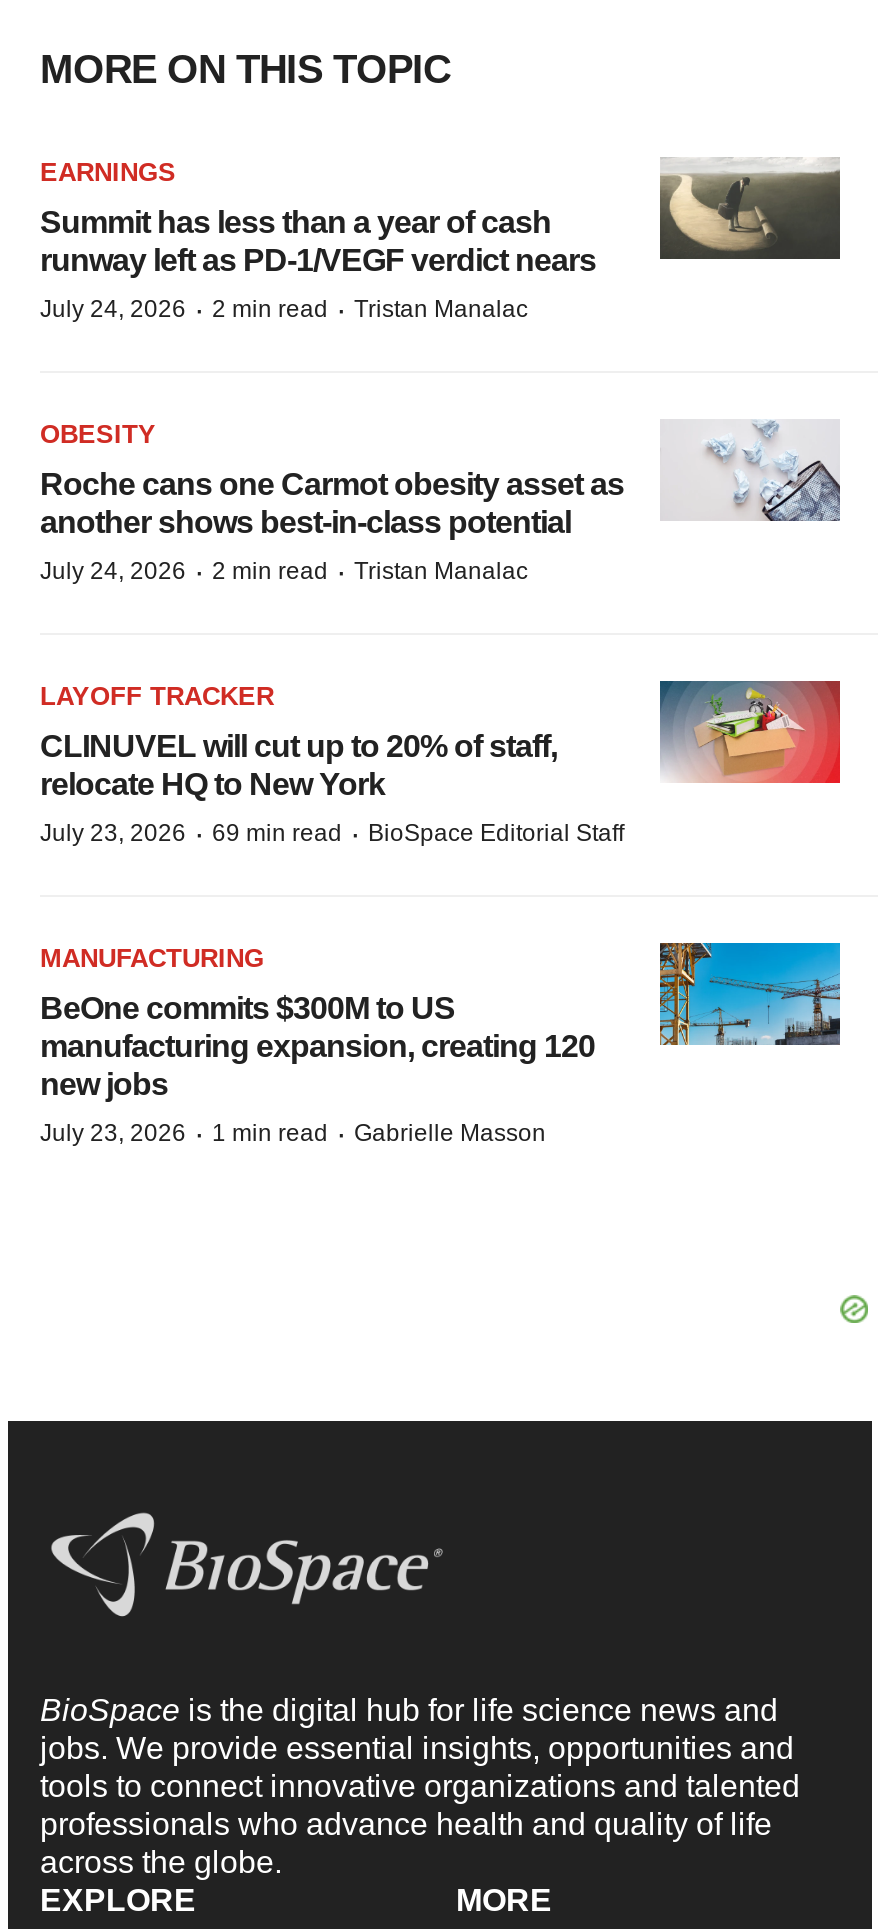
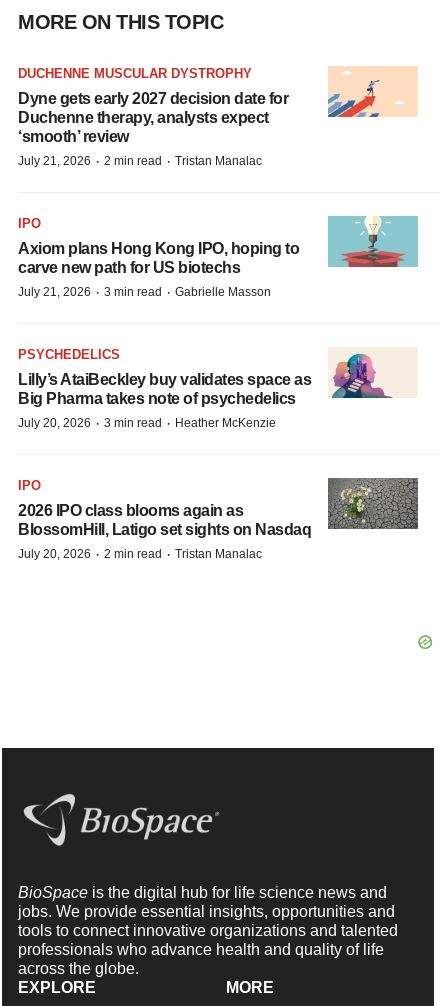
- EARNINGS
+ DUCHENNE MUSCULAR DYSTROPHY

- [image]
- Summit has less than a year of cash
- runway left as PD-1/VEGF verdict nears
+ [image]
+ Dyne gets early 2027 decision date for
+ Duchenne therapy, analysts expect
+ ‘smooth’ review

- July 24, 2026 · 2 min read · Tristan Manalac
+ July 21, 2026 · 2 min read · Tristan Manalac

- OBESITY
+ IPO

- [image]
- Roche cans one Carmot obesity asset as
- another shows best-in-class potential
+ [image]
+ Axiom plans Hong Kong IPO, hoping to
+ carve new path for US biotechs

- July 24, 2026 · 2 min read · Tristan Manalac
+ July 21, 2026 · 3 min read · Gabrielle Masson

- LAYOFF TRACKER
+ PSYCHEDELICS

- [image]
+ [image]

- CLINUVEL will cut up to 20% of staff,
- relocate HQ to New York
+ Lilly’s AtaiBeckley buy validates space as
+ Big Pharma takes note of psychedelics

- July 23, 2026 · 69 min read · BioSpace Editorial Staff
+ July 20, 2026 · 3 min read · Heather McKenzie

- MANUFACTURING
+ IPO

- [image]
- BeOne commits $300M to US
- manufacturing expansion, creating 120
- new jobs
+ [image]
+ 2026 IPO class blooms again as
+ BlossomHill, Latigo set sights on Nasdaq

- July 23, 2026 · 1 min read · Gabrielle Masson
+ July 20, 2026 · 2 min read · Tristan Manalac
